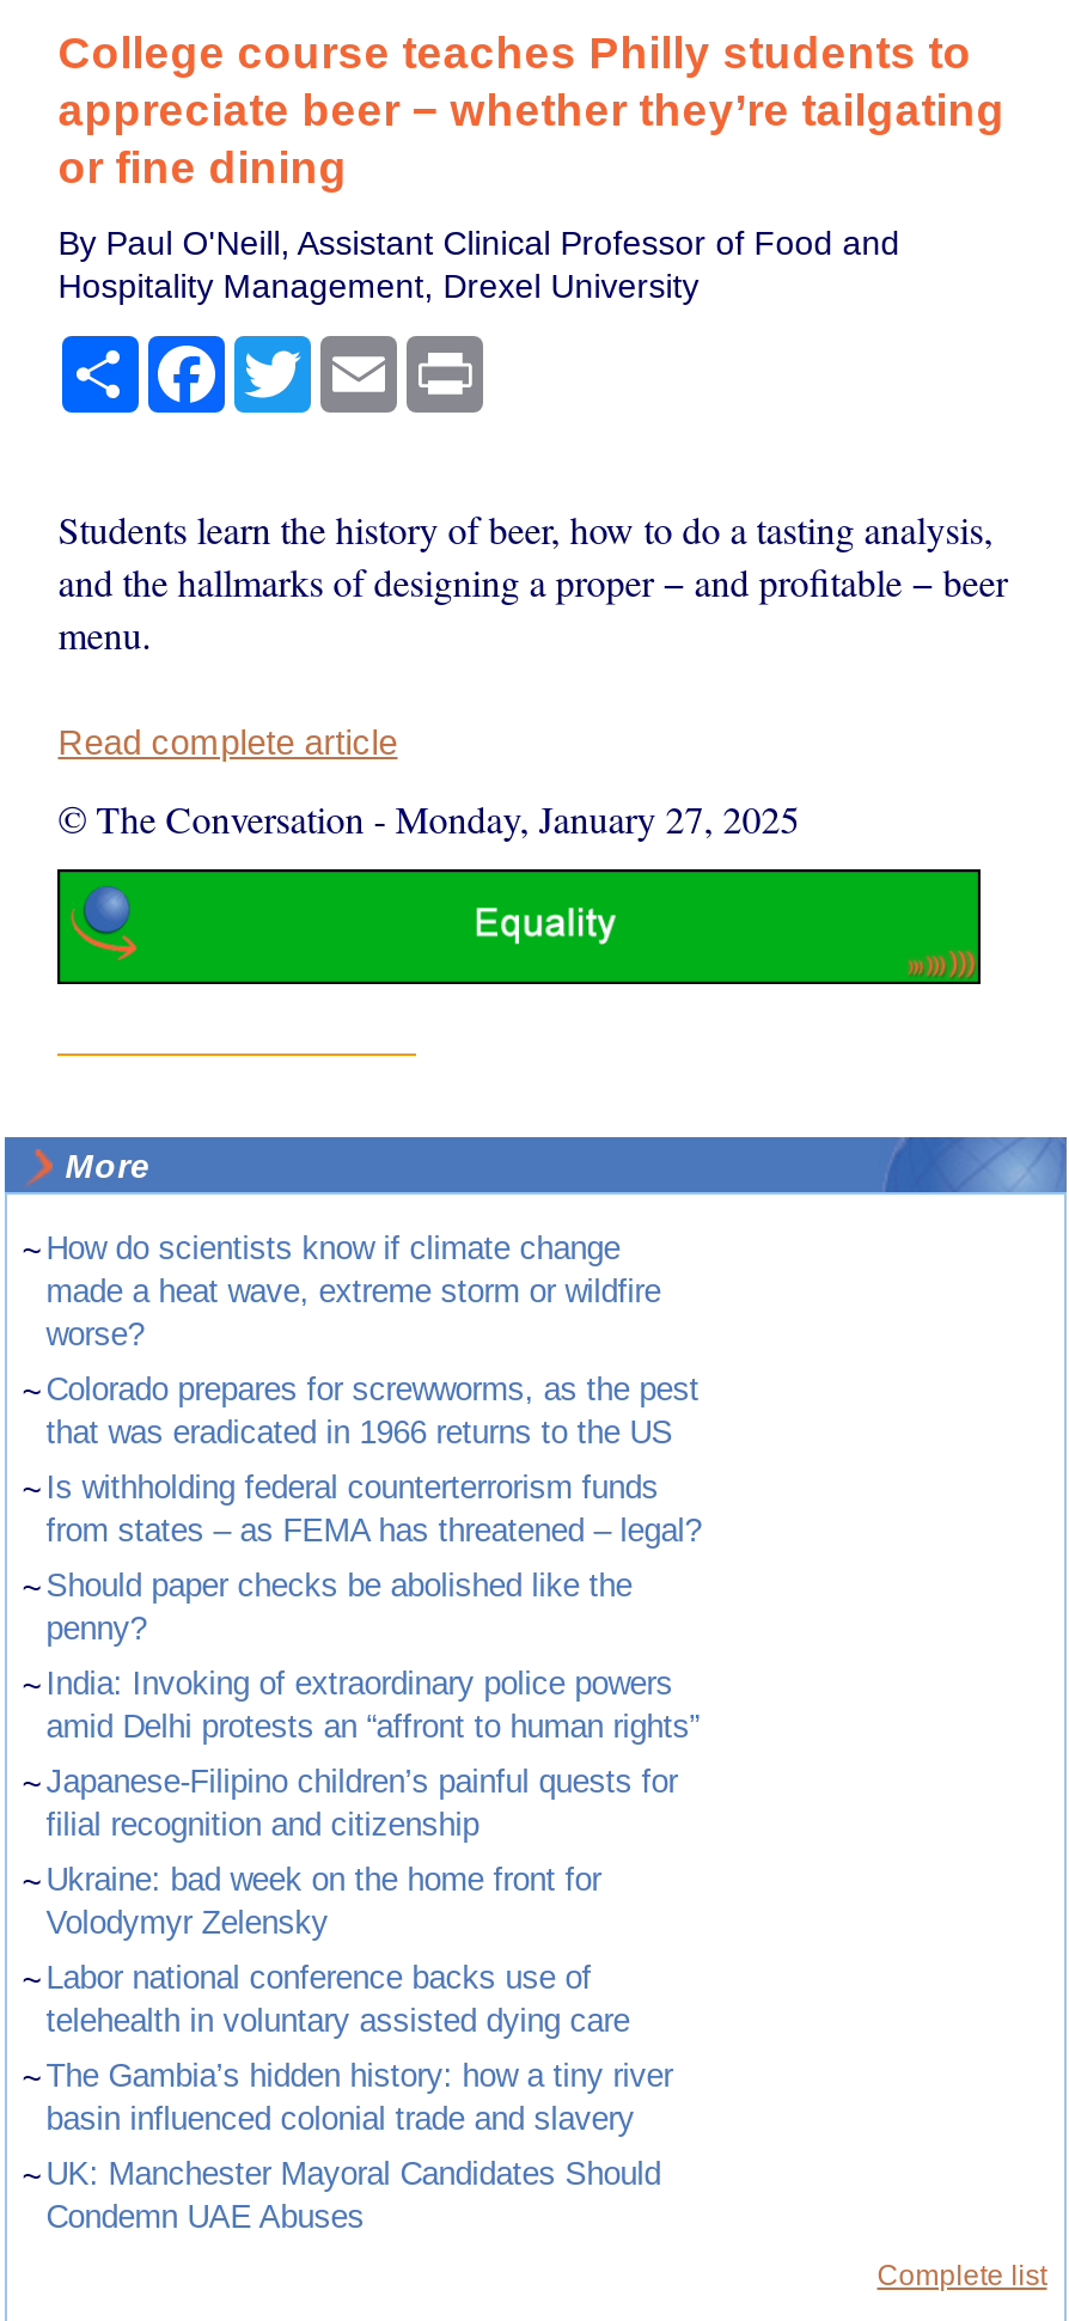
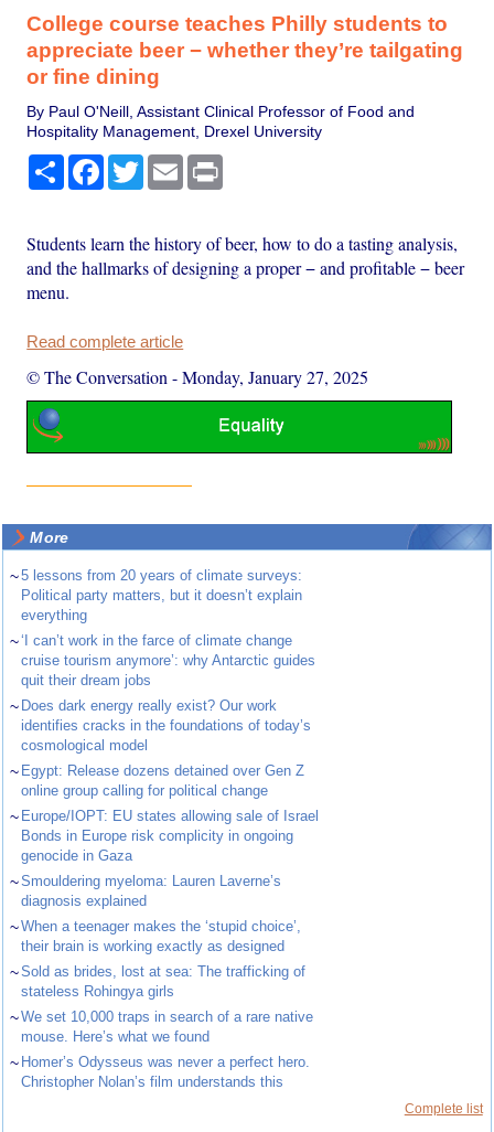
- ~ How do scientists know if climate change
- made a heat wave, extreme storm or wildfire
- worse?
+ ~ 5 lessons from 20 years of climate surveys:
+ Political party matters, but it doesn’t explain
+ everything

- ~ Colorado prepares for screwworms, as the pest
- that was eradicated in 1966 returns to the US
+ ~ ‘I can’t work in the farce of climate change
+ cruise tourism anymore’: why Antarctic guides
+ quit their dream jobs

- ~ Is withholding federal counterterrorism funds
- from states – as FEMA has threatened – legal?
+ ~ Does dark energy really exist? Our work
+ identifies cracks in the foundations of today’s
+ cosmological model

- ~ Should paper checks be abolished like the
- penny?
+ ~ Egypt: Release dozens detained over Gen Z
+ online group calling for political change

- ~ India: Invoking of extraordinary police powers
- amid Delhi protests an “affront to human rights”
+ ~ Europe/IOPT: EU states allowing sale of Israel
+ Bonds in Europe risk complicity in ongoing
+ genocide in Gaza

- ~ Japanese-Filipino children’s painful quests for
- filial recognition and citizenship
+ ~ Smouldering myeloma: Lauren Laverne’s
+ diagnosis explained

- ~ Ukraine: bad week on the home front for
- Volodymyr Zelensky
+ ~ When a teenager makes the ‘stupid choice’,
+ their brain is working exactly as designed

- ~ Labor national conference backs use of
- telehealth in voluntary assisted dying care
+ ~ Sold as brides, lost at sea: The trafficking of
+ stateless Rohingya girls

- ~ The Gambia’s hidden history: how a tiny river
- basin influenced colonial trade and slavery
+ ~ We set 10,000 traps in search of a rare native
+ mouse. Here’s what we found

- ~ UK: Manchester Mayoral Candidates Should
- Condemn UAE Abuses
+ ~ Homer’s Odysseus was never a perfect hero.
+ Christopher Nolan’s film understands this
